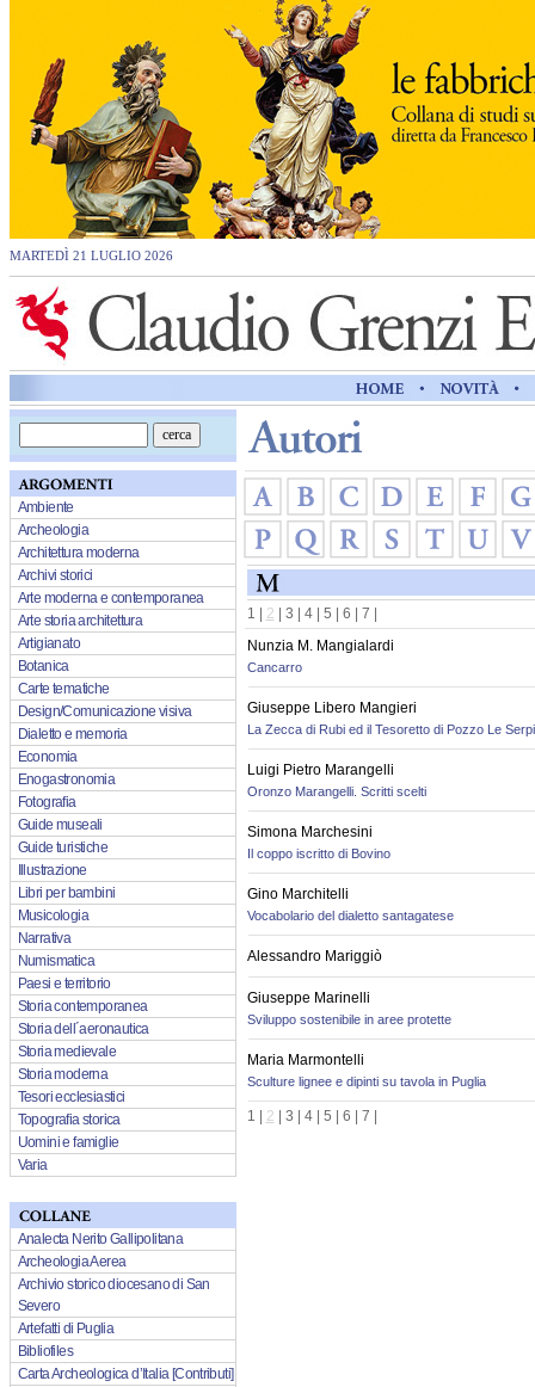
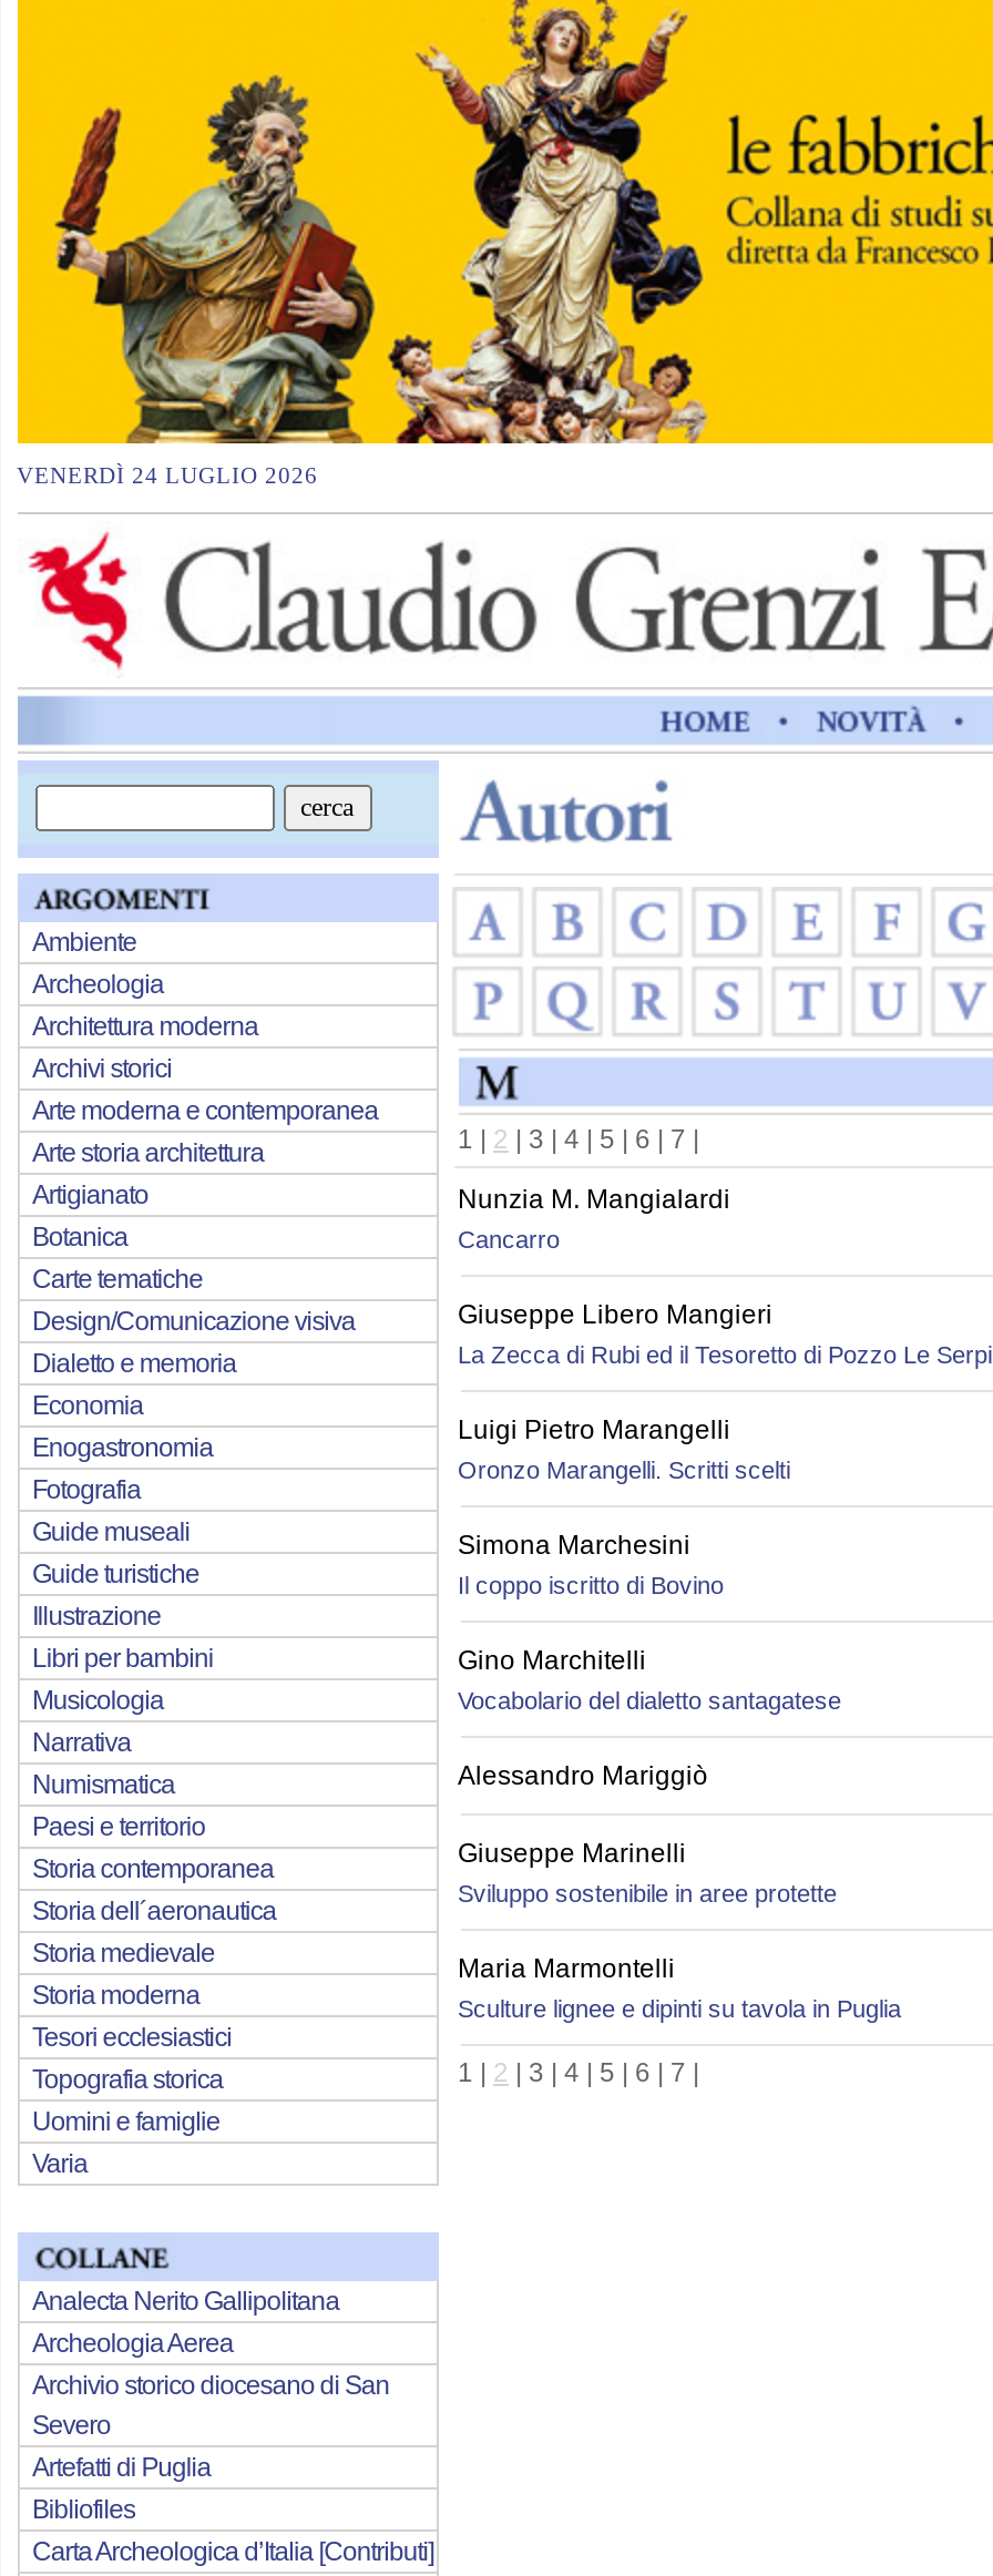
- MARTEDÌ 21 LUGLIO 2026
+ VENERDÌ 24 LUGLIO 2026
